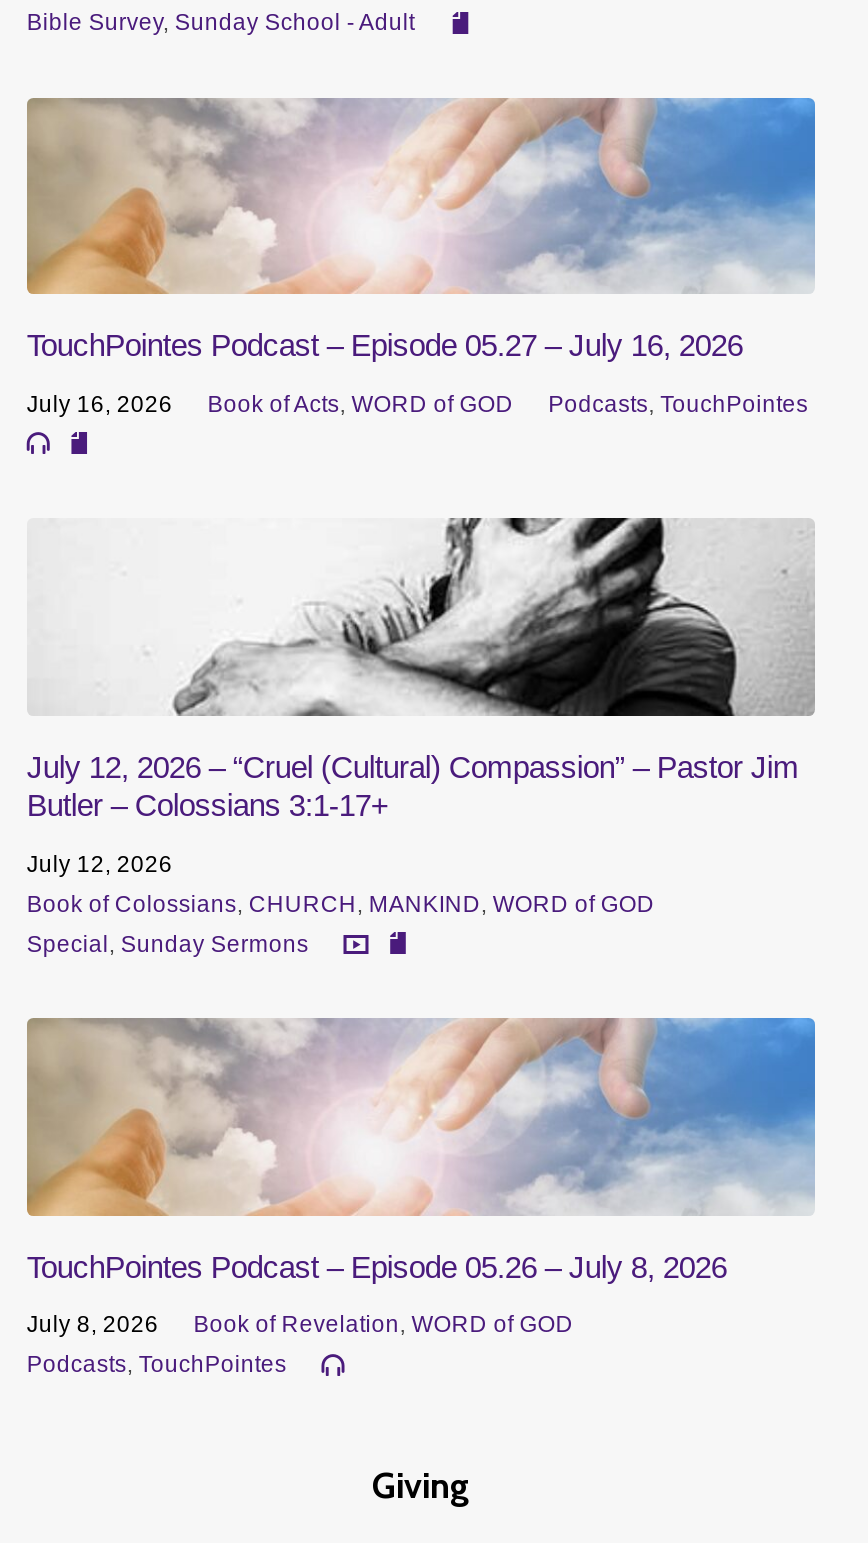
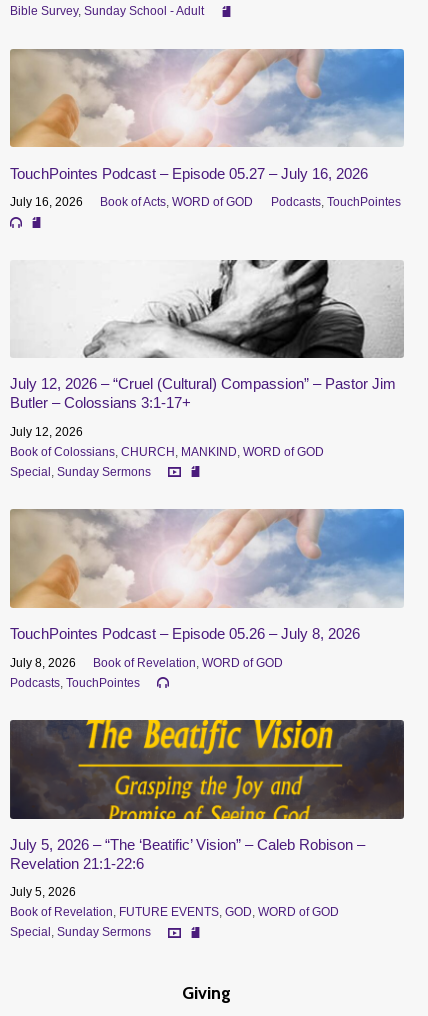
+ [image]
+ July 5, 2026 – “The ‘Beatific’ Vision” – Caleb Robison –
+ Revelation 21:1-22:6
+ July 5, 2026
+ Book of Revelation, FUTURE EVENTS, GOD, WORD of GOD
+ Special, Sunday Sermons
